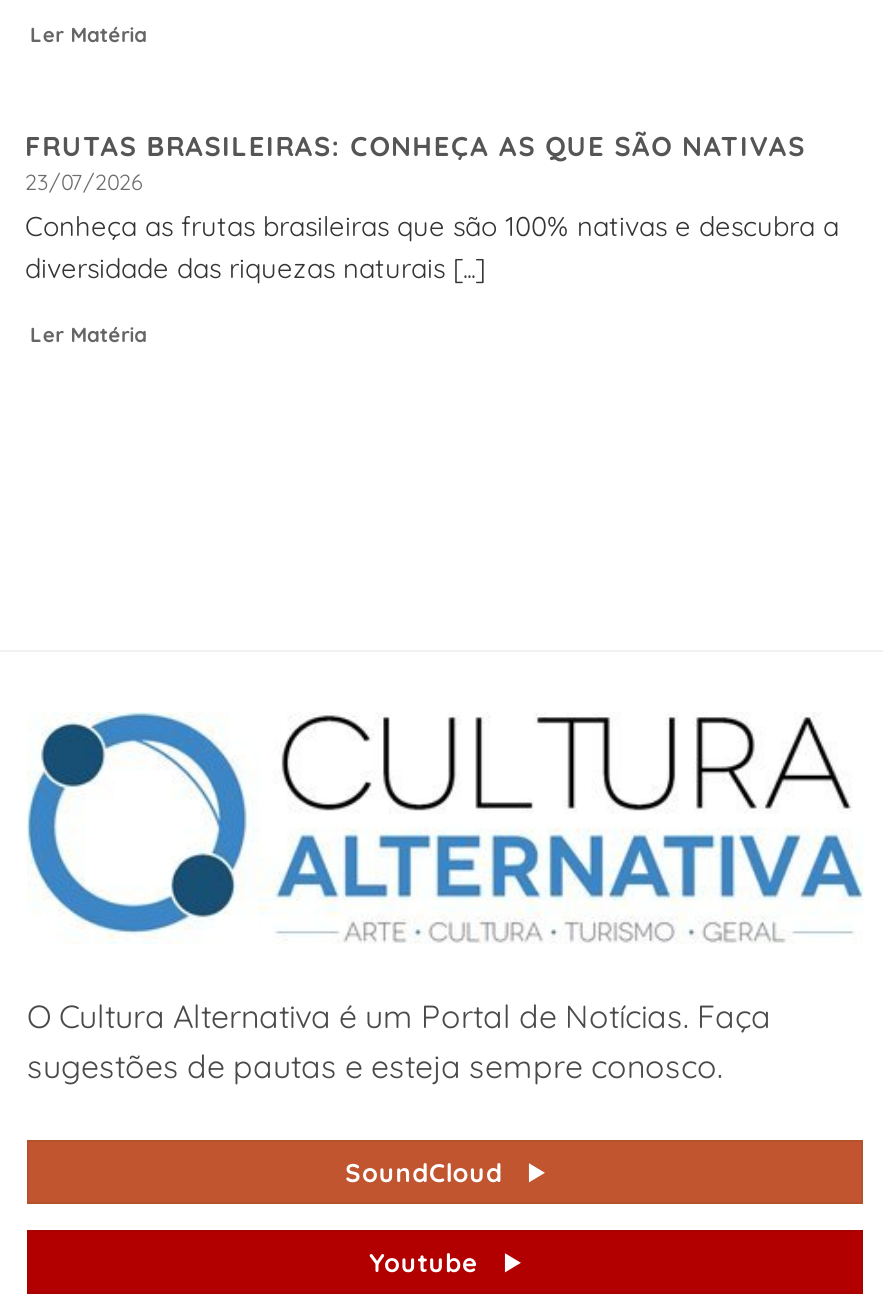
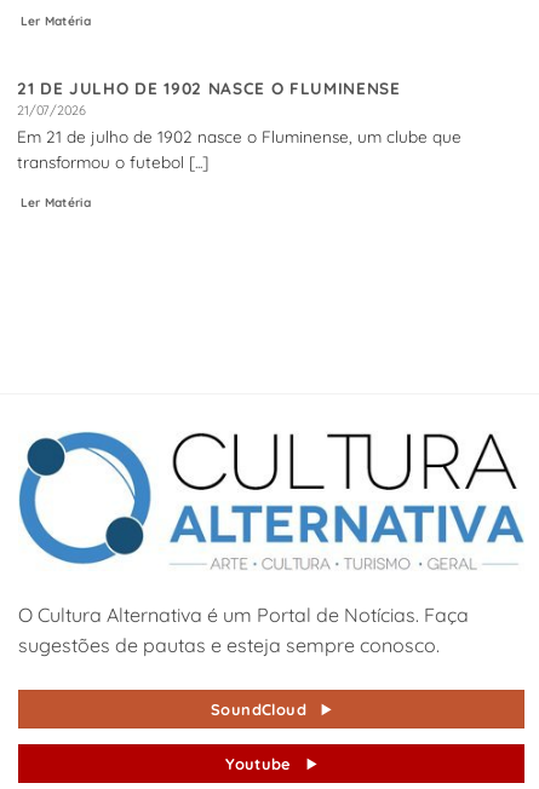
- FRUTAS BRASILEIRAS: CONHEÇA AS QUE SÃO NATIVAS
- 23/07/2026
- Conheça as frutas brasileiras que são 100% nativas e descubra a
- diversidade das riquezas naturais [...]
+ 21 DE JULHO DE 1902 NASCE O FLUMINENSE
+ 21/07/2026
+ Em 21 de julho de 1902 nasce o Fluminense, um clube que
+ transformou o futebol [...]
